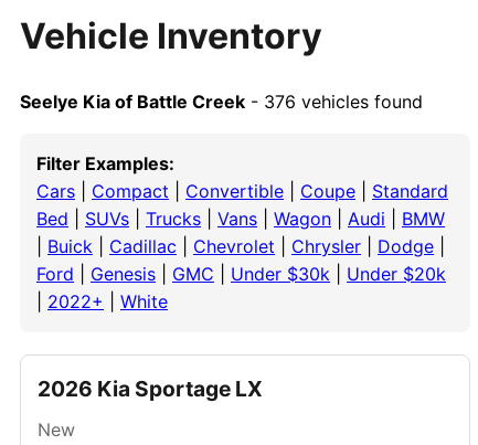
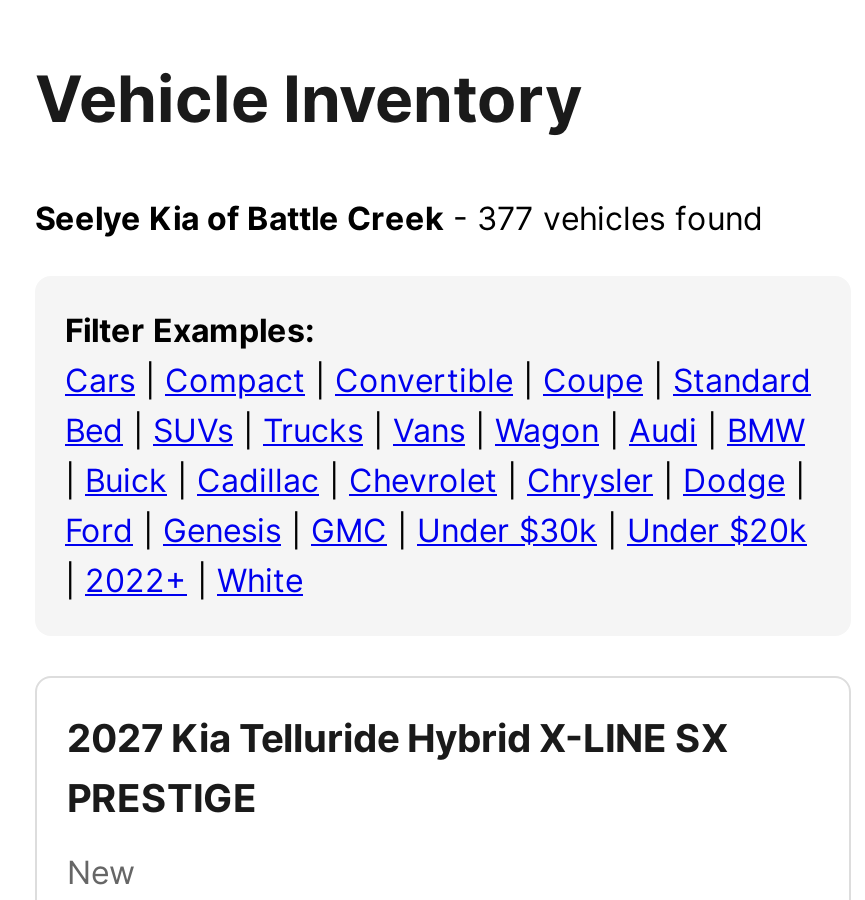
- Seelye Kia of Battle Creek - 376 vehicles found
+ Seelye Kia of Battle Creek - 377 vehicles found

- 2026 Kia Sportage LX
+ 2027 Kia Telluride Hybrid X-LINE SX
+ PRESTIGE
